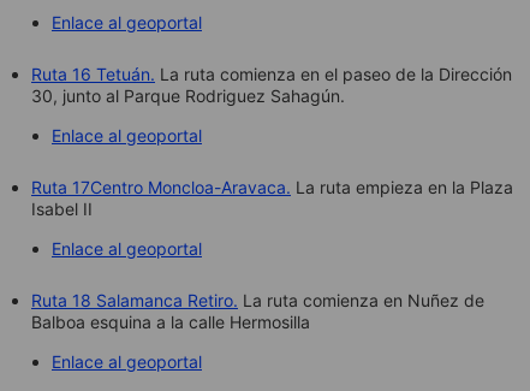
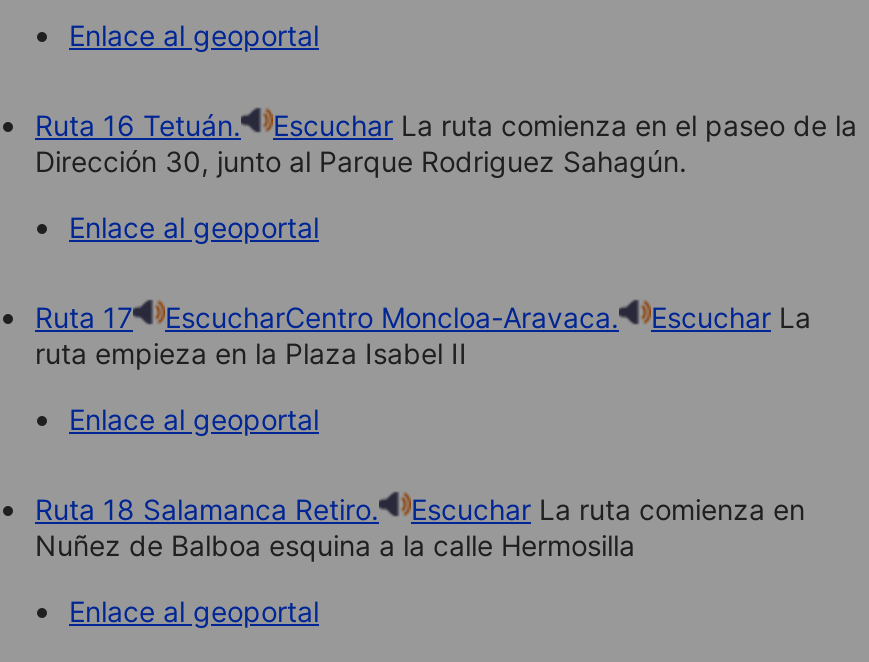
- Ruta 16 Tetuán. La ruta comienza en el paseo de la Dirección
- 30, junto al Parque Rodriguez Sahagún.
+ Ruta 16 Tetuán.
+ Escuchar La ruta comienza en el paseo de la
+ Dirección 30, junto al Parque Rodriguez Sahagún.

- Ruta 17Centro Moncloa-Aravaca. La ruta empieza en la Plaza
- Isabel II
+ Ruta 17
+ EscucharCentro Moncloa-Aravaca.
+ Escuchar La
+ ruta empieza en la Plaza Isabel II

- Ruta 18 Salamanca Retiro. La ruta comienza en Nuñez de
- Balboa esquina a la calle Hermosilla
+ Ruta 18 Salamanca Retiro.
+ Escuchar La ruta comienza en
+ Nuñez de Balboa esquina a la calle Hermosilla
